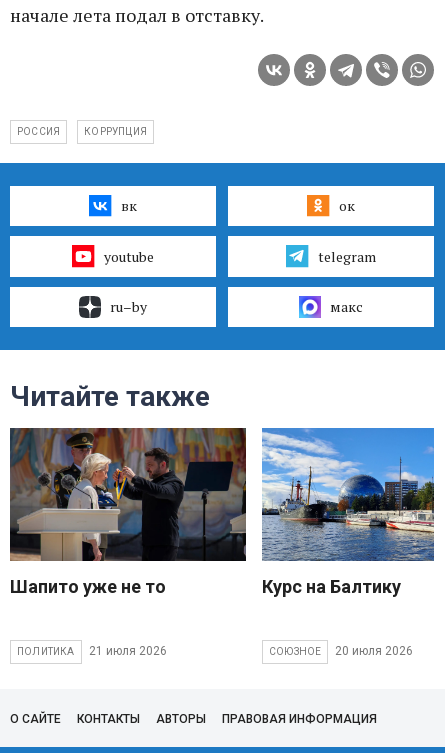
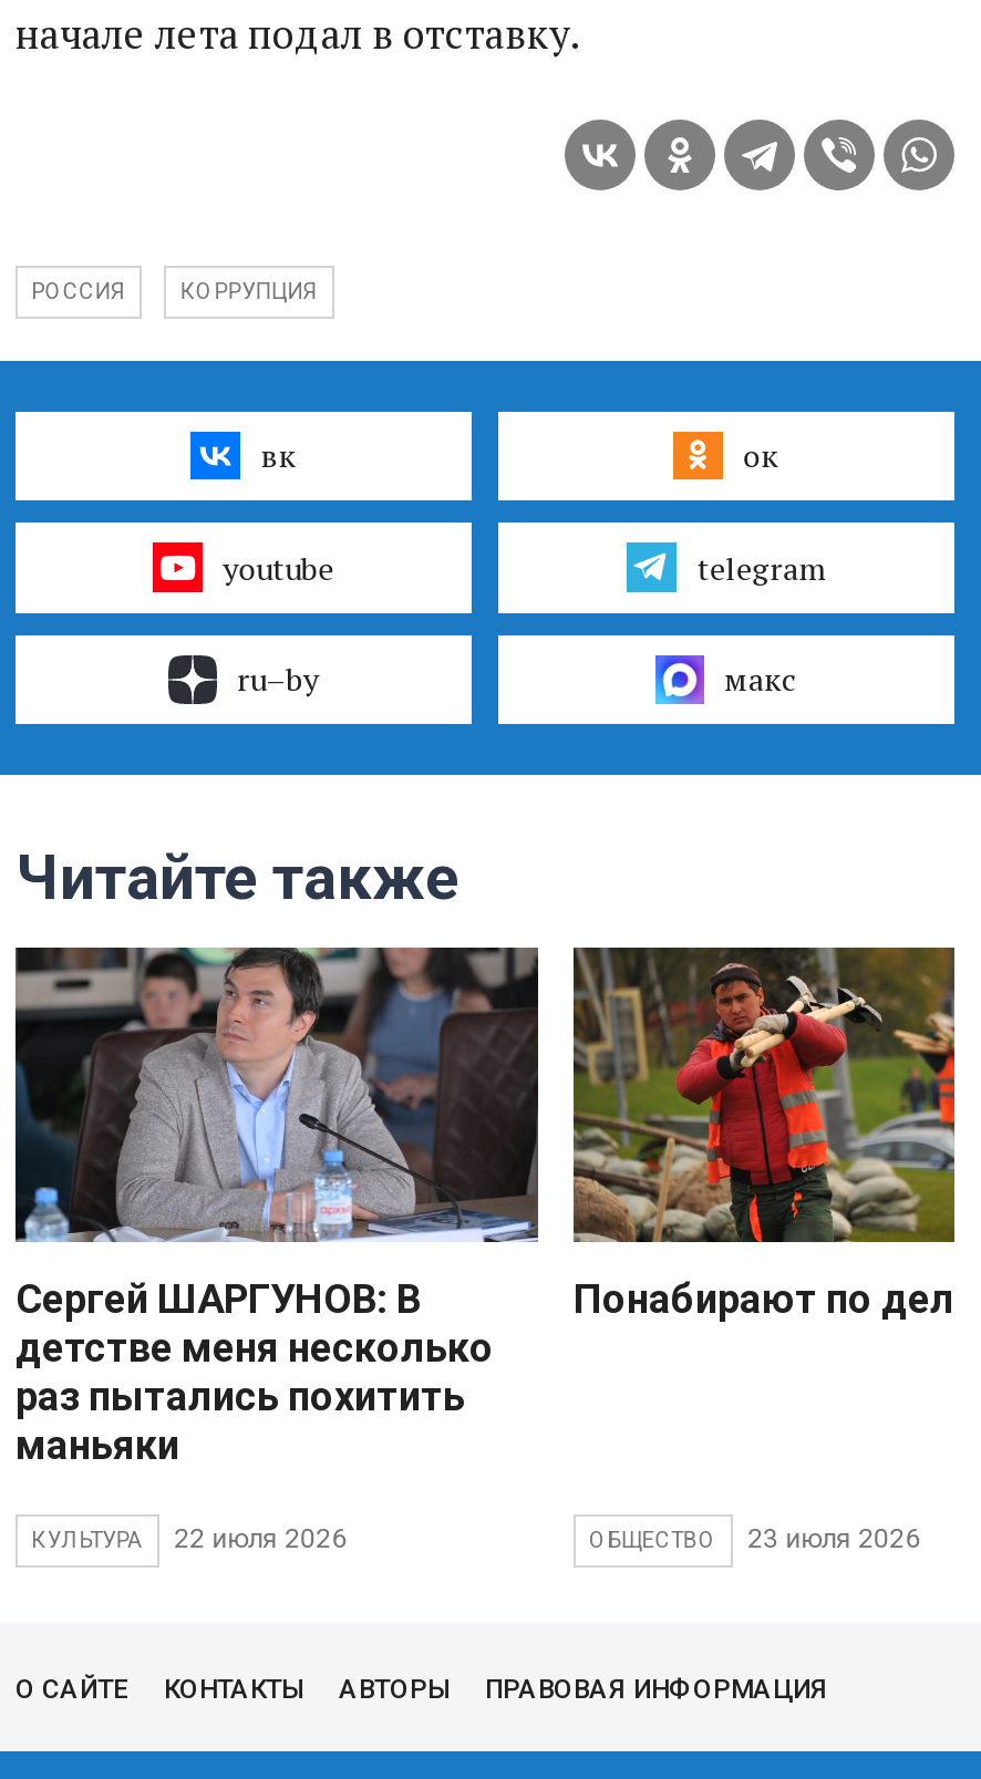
- [image]
- Шапито уже не то
+ [image]
+ Сергей ШАРГУНОВ: В
+ детстве меня несколько
+ раз пытались похитить
+ маньяки

- [image]
+ [image]

- Курс на Балтику
+ Понабирают по делу

- ПОЛИТИКА
- 21 июля 2026
+ КУЛЬТУРА
+ 22 июля 2026

- СОЮЗНОЕ
- 20 июля 2026
+ ОБЩЕСТВО
+ 23 июля 2026
